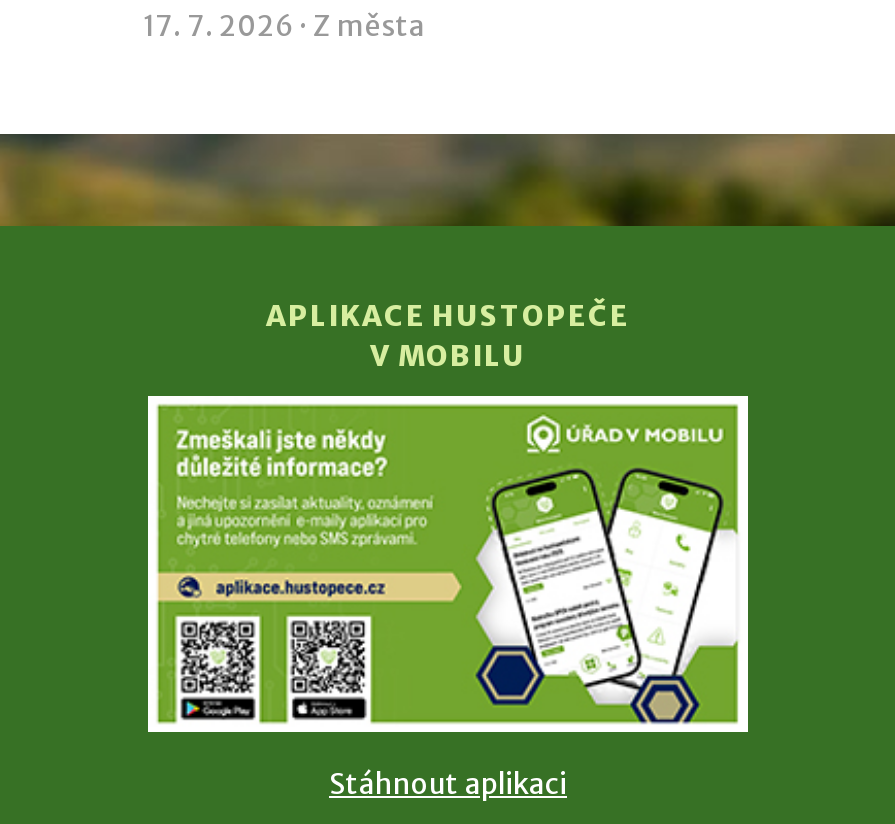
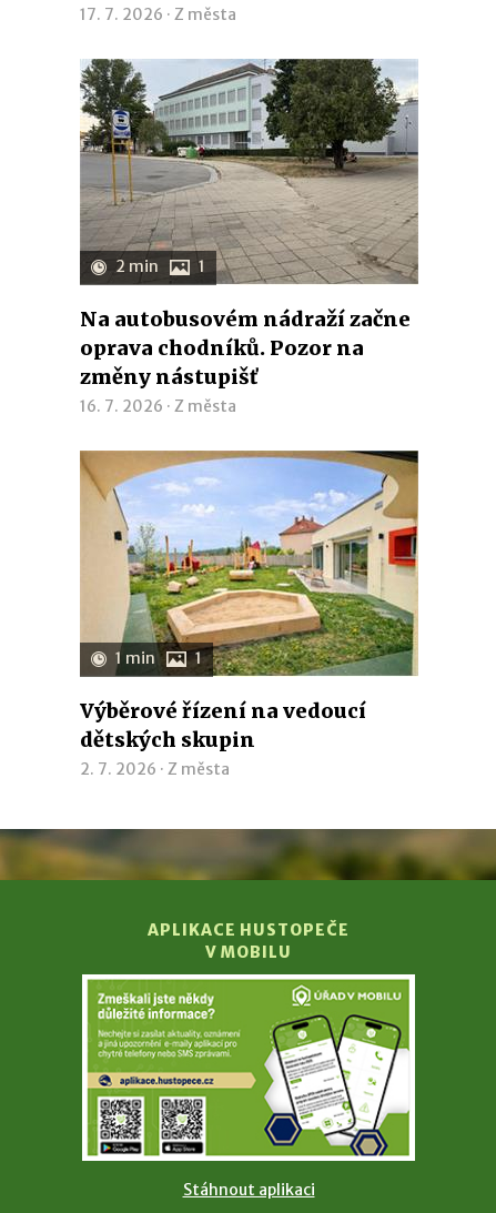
+ [image]
+ 2 min
+ 1
+ Na autobusovém nádraží začne
+ oprava chodníků. Pozor na
+ změny nástupišť
+ 16. 7. 2026 · Z města

+ [image]
+ 1 min
+ 1
+ Výběrové řízení na vedoucí
+ dětských skupin
+ 2. 7. 2026 · Z města
